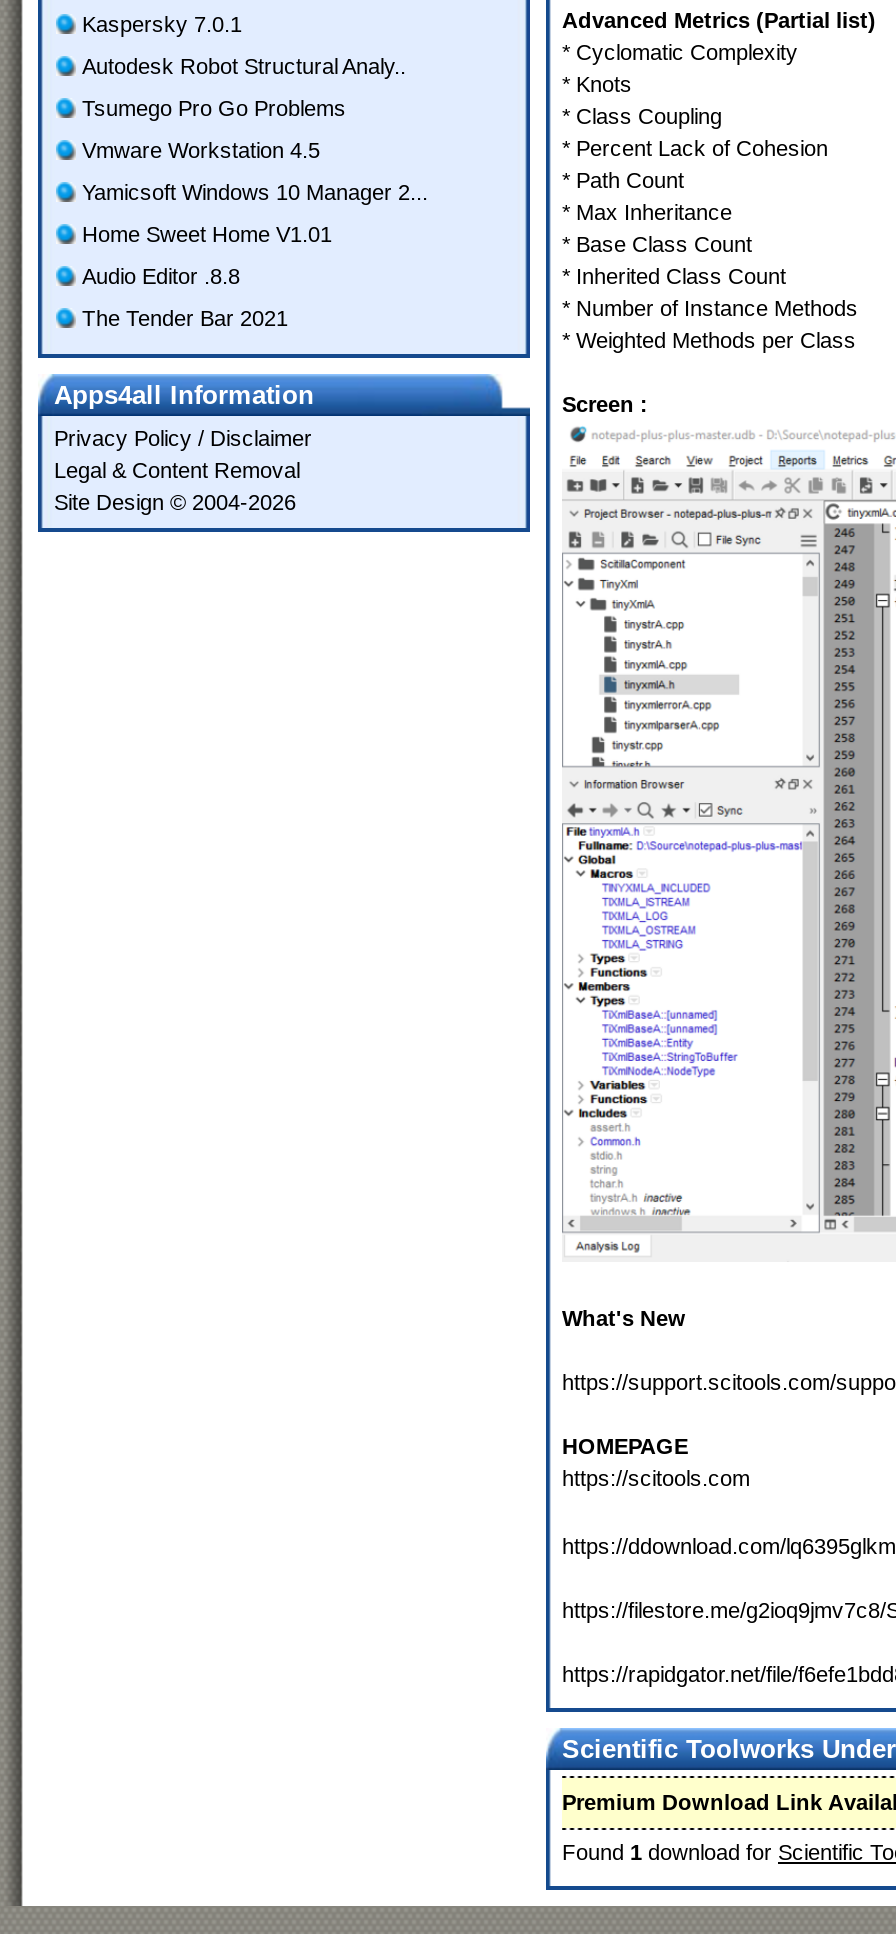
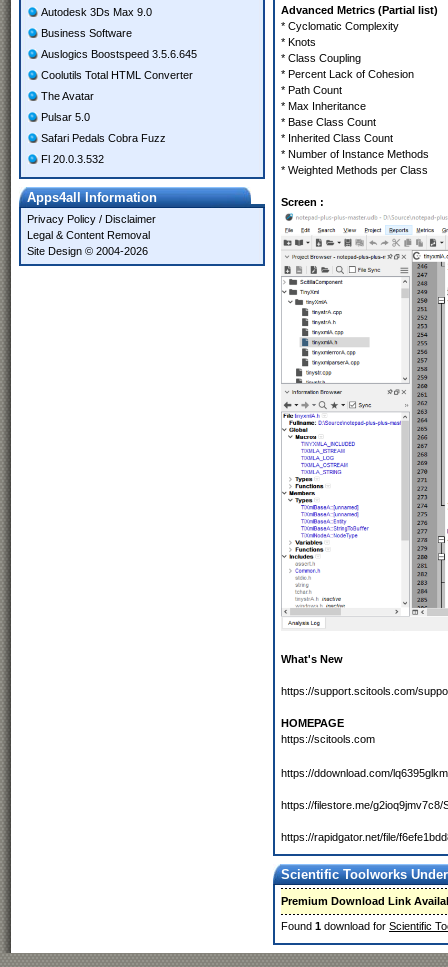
- Kaspersky 7.0.1
+ Autodesk 3Ds Max 9.0

- Autodesk Robot Structural Analy..
+ Business Software

- Tsumego Pro Go Problems
+ Auslogics Boostspeed 3.5.6.645

- Vmware Workstation 4.5
+ Coolutils Total HTML Converter

- Yamicsoft Windows 10 Manager 2...
+ The Avatar

- Home Sweet Home V1.01
+ Pulsar 5.0

- Audio Editor .8.8
+ Safari Pedals Cobra Fuzz

- The Tender Bar 2021
+ Fl 20.0.3.532
